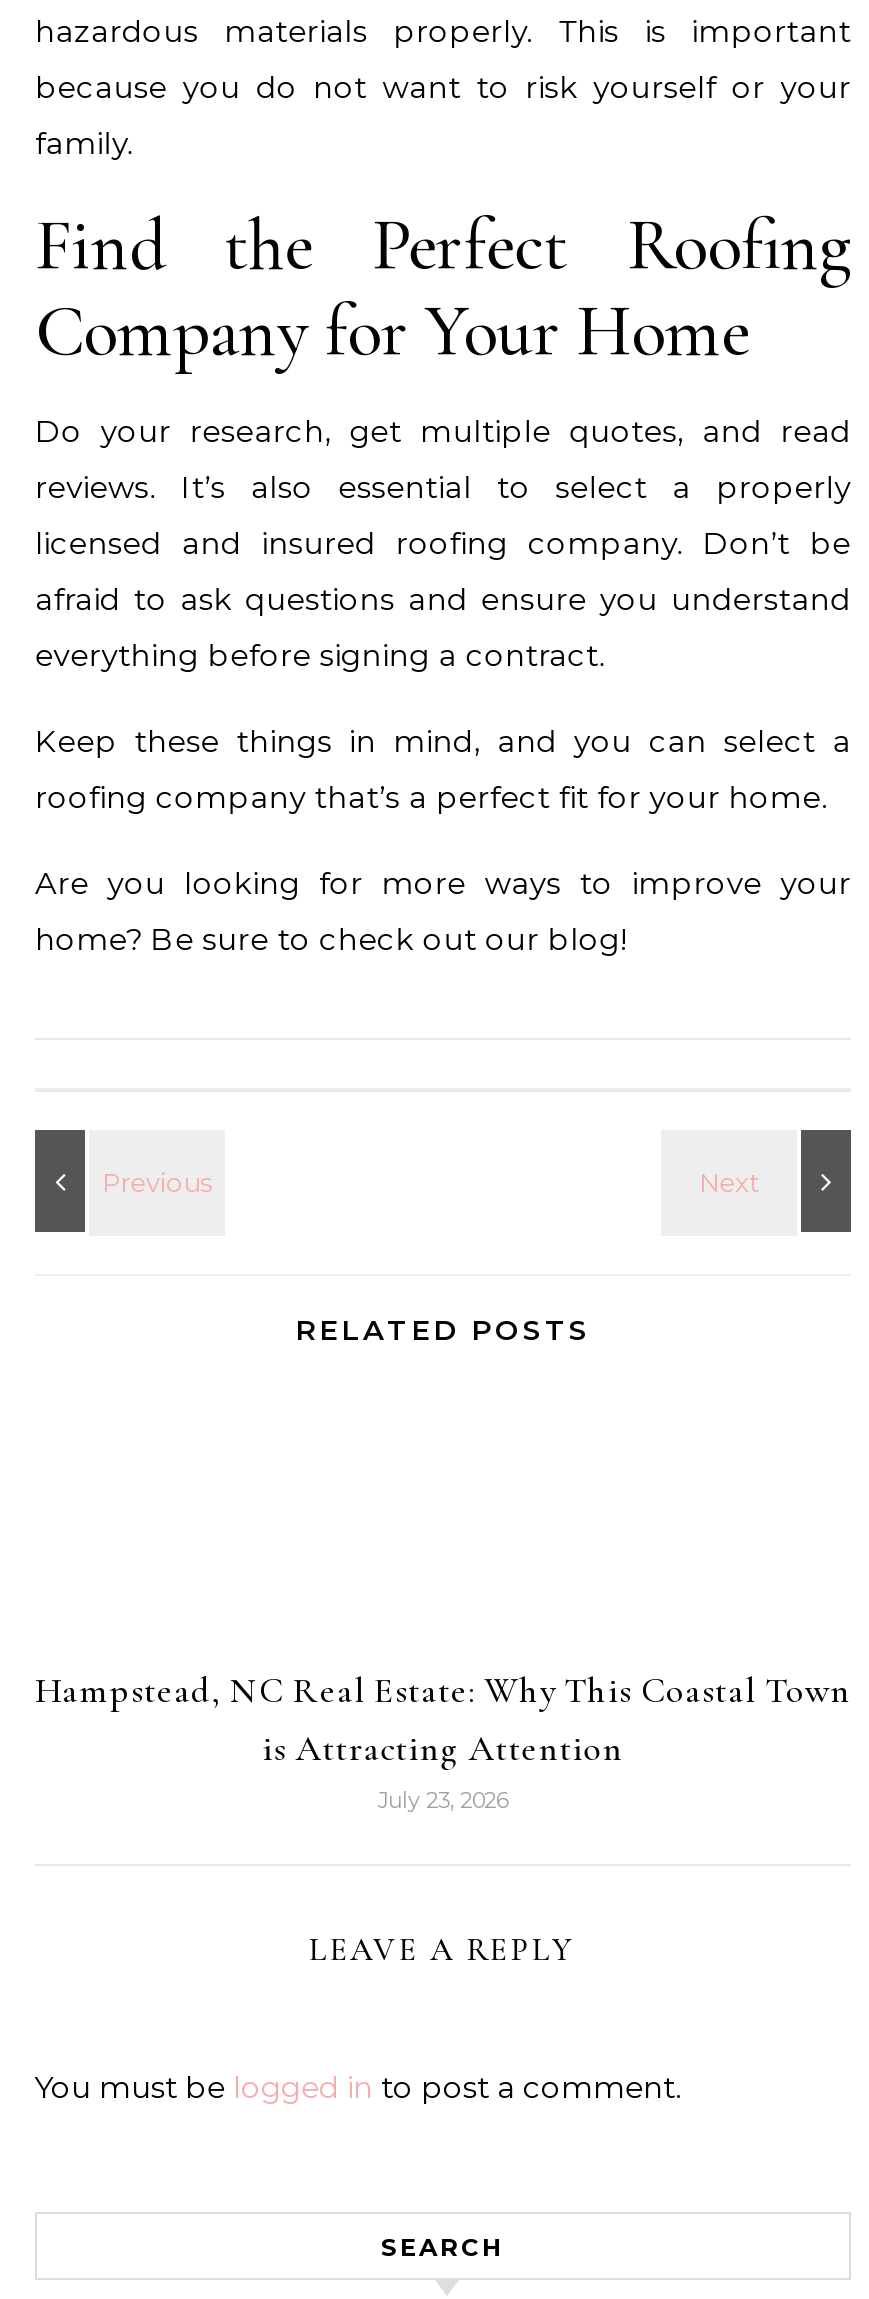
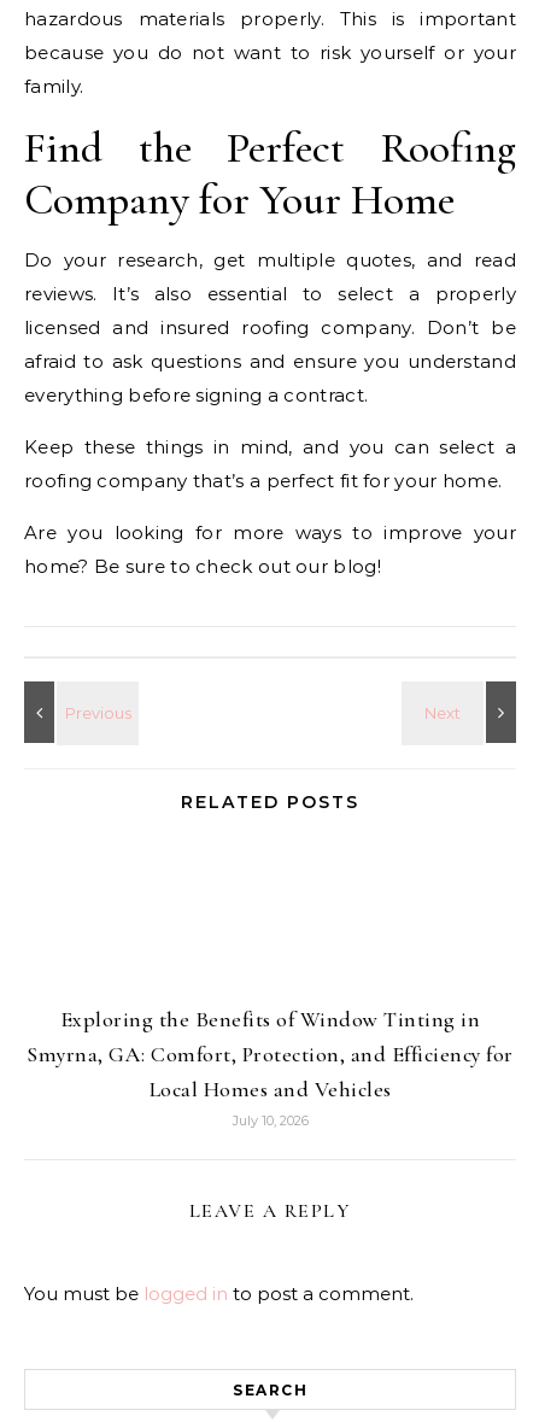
- Hampstead, NC Real Estate: Why This Coastal Town
- is Attracting Attention
- July 23, 2026
+ Exploring the Benefits of Window Tinting in
+ Smyrna, GA: Comfort, Protection, and Efficiency for
+ Local Homes and Vehicles
+ July 10, 2026
